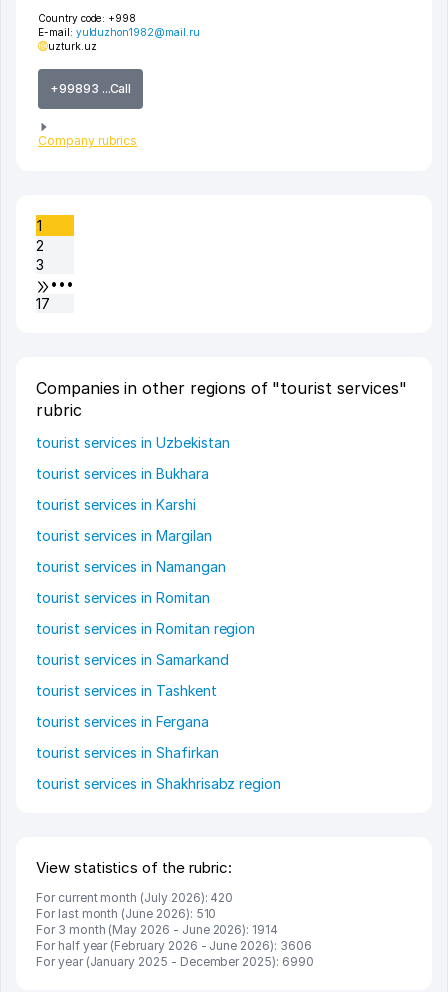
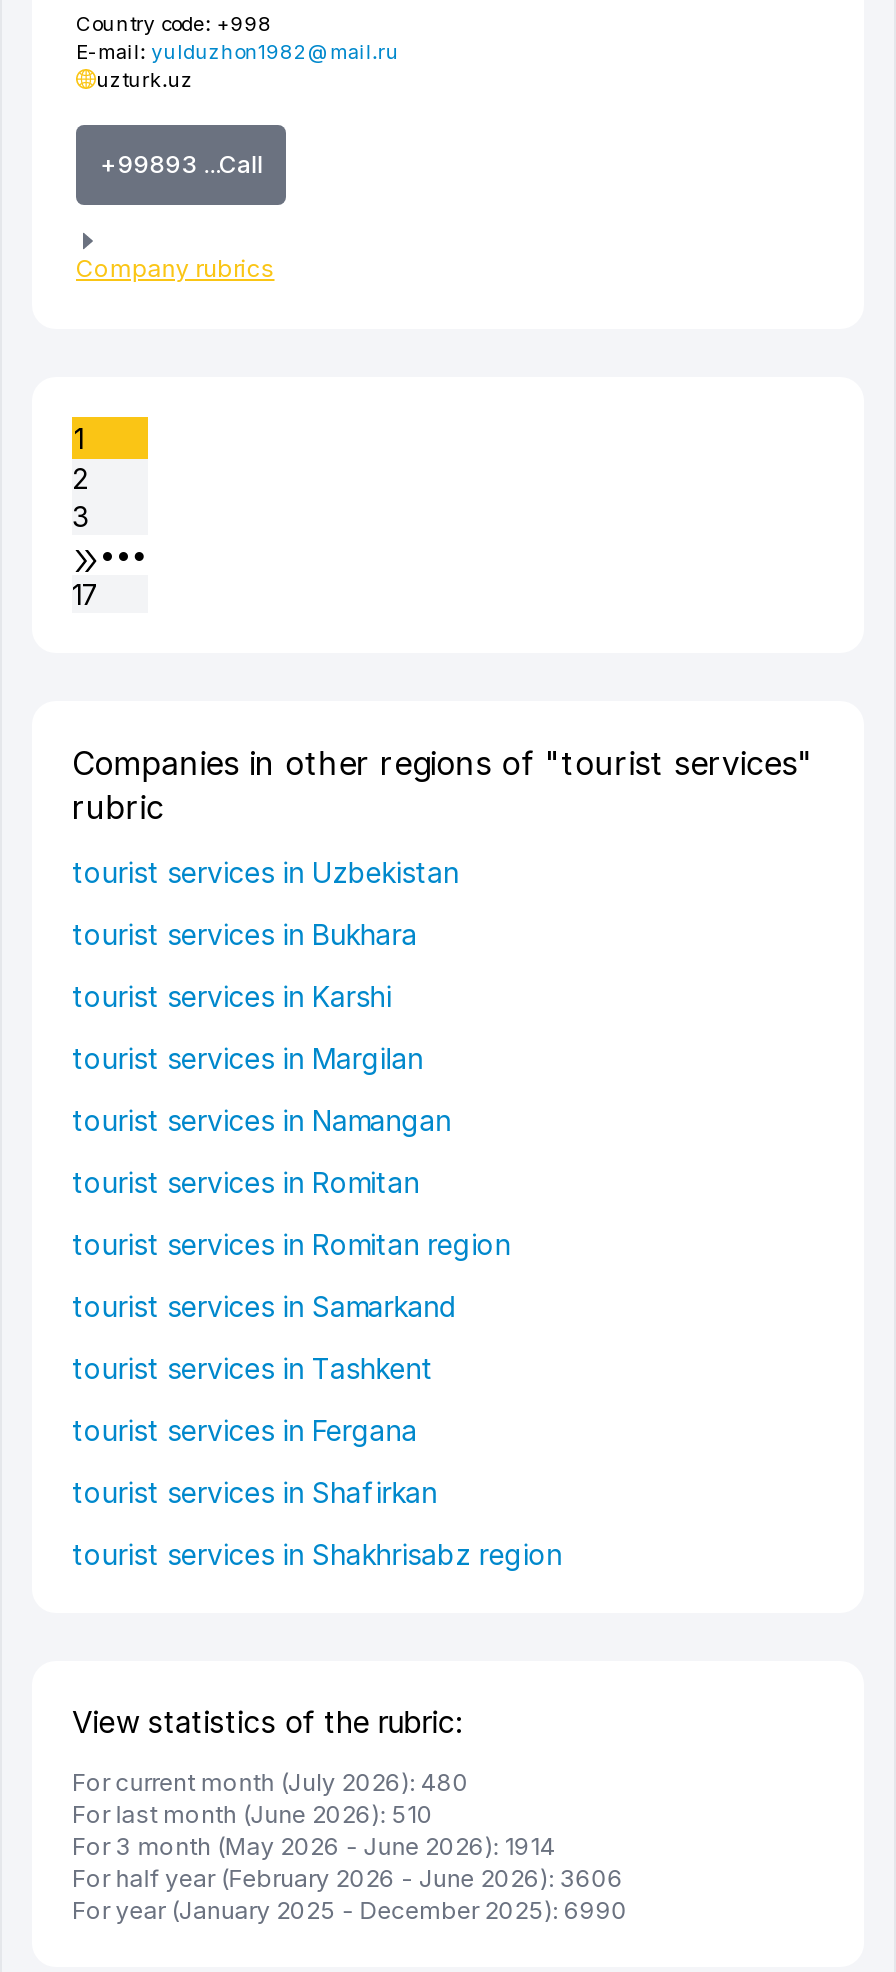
- For current month (July 2026): 420
+ For current month (July 2026): 480
